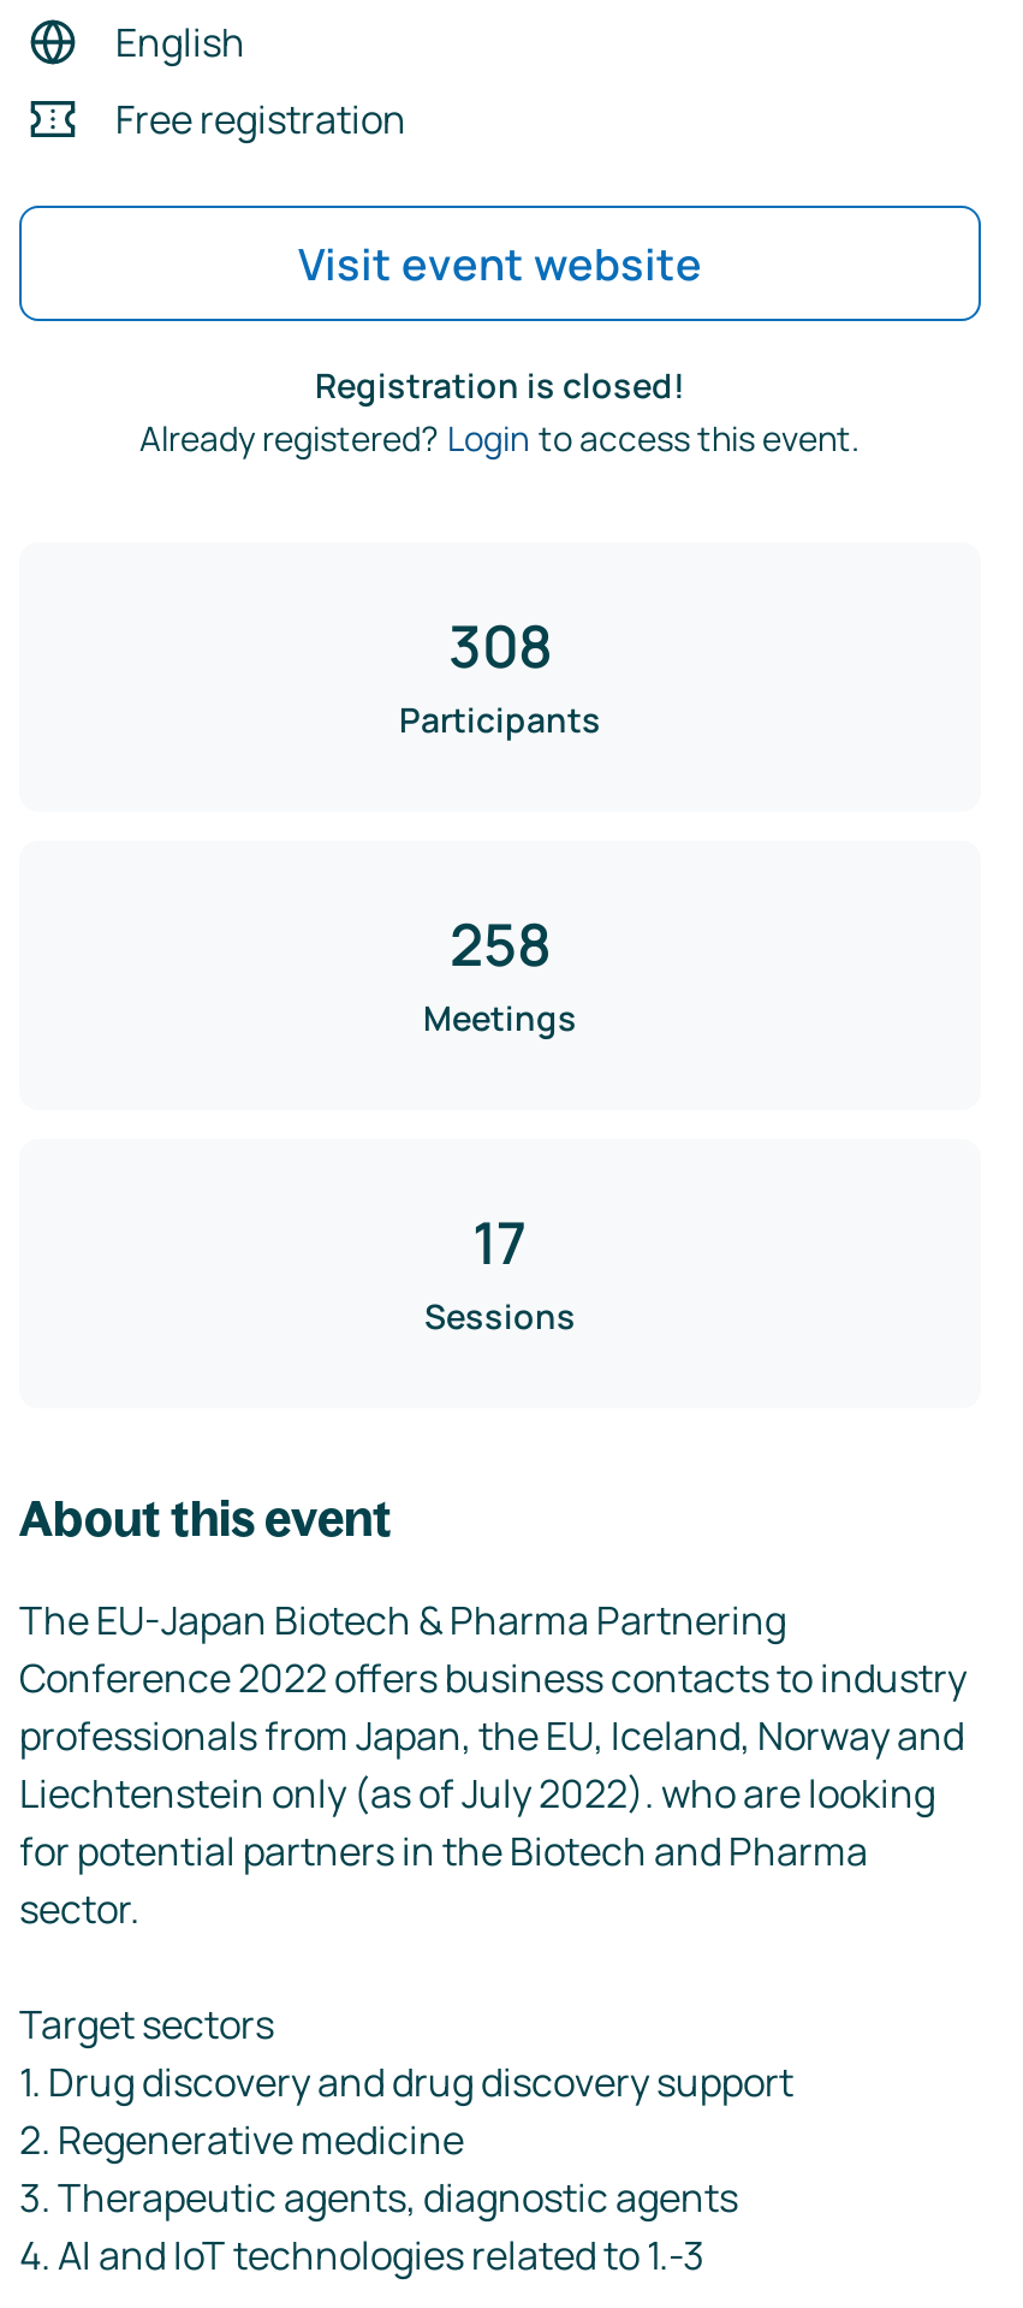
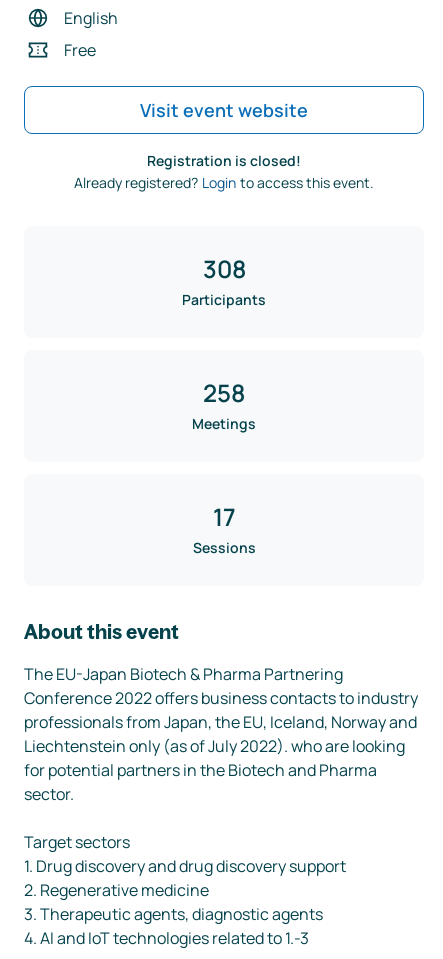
- Free registration
+ Free
